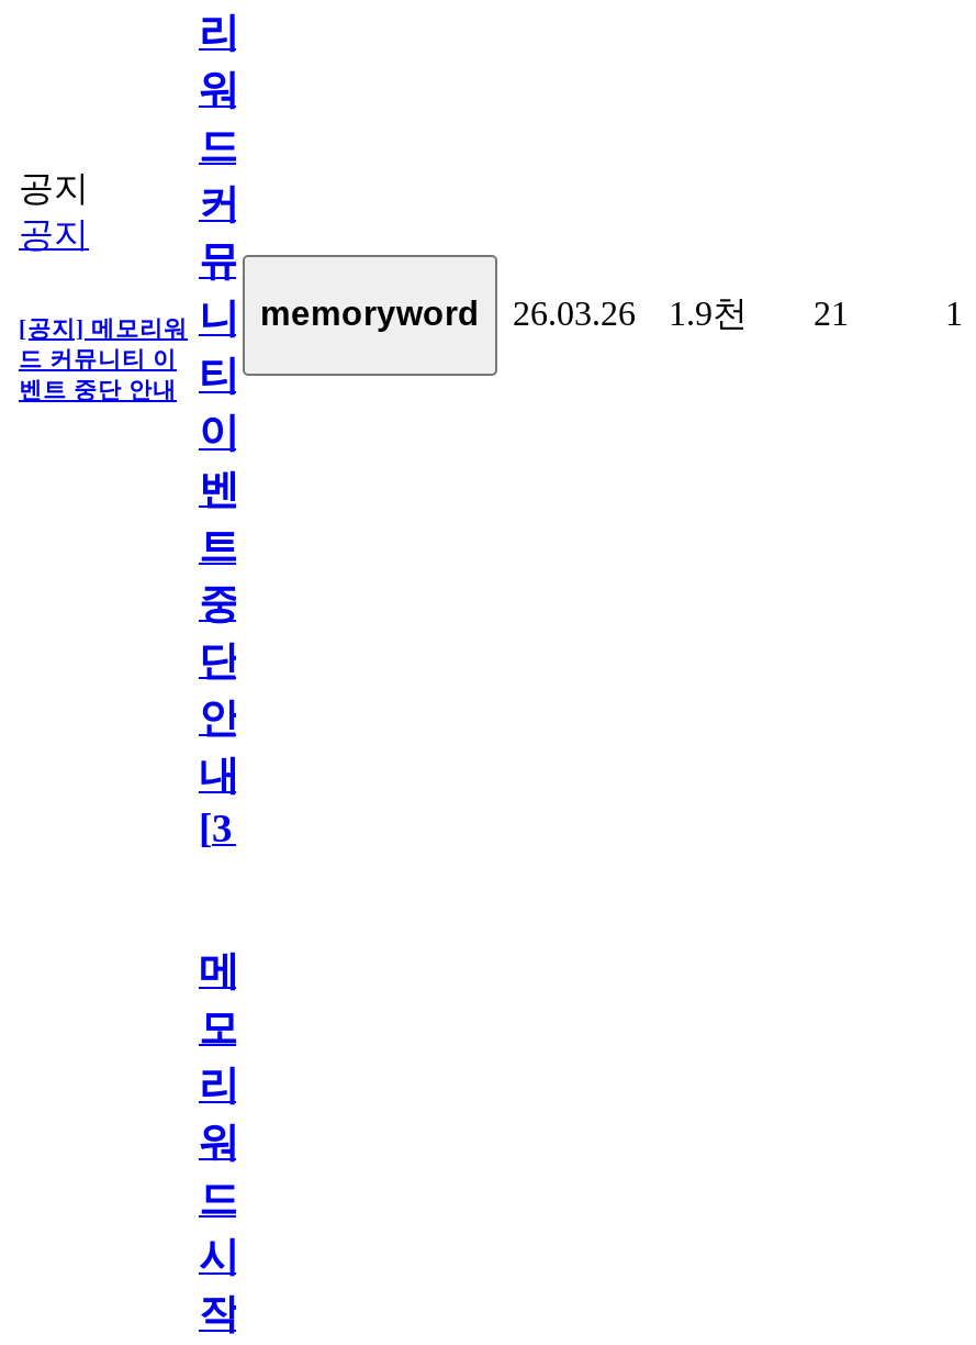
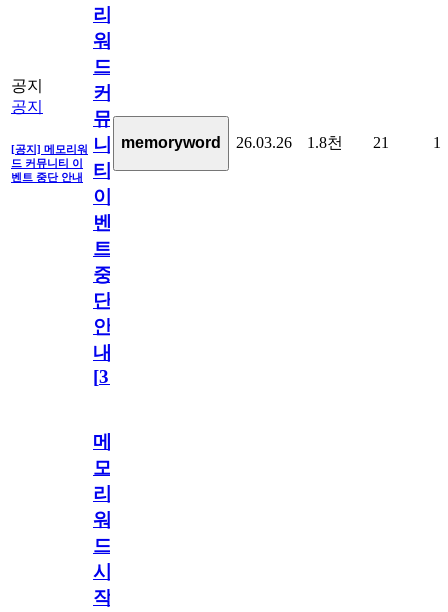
- 1.9천
+ 1.8천
